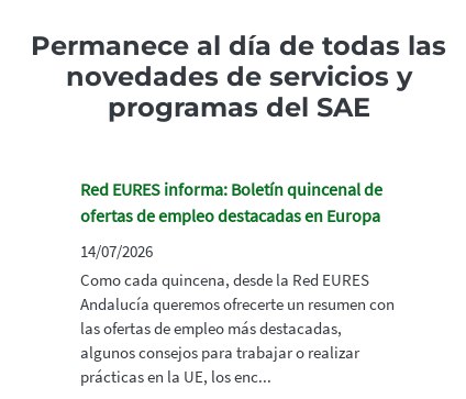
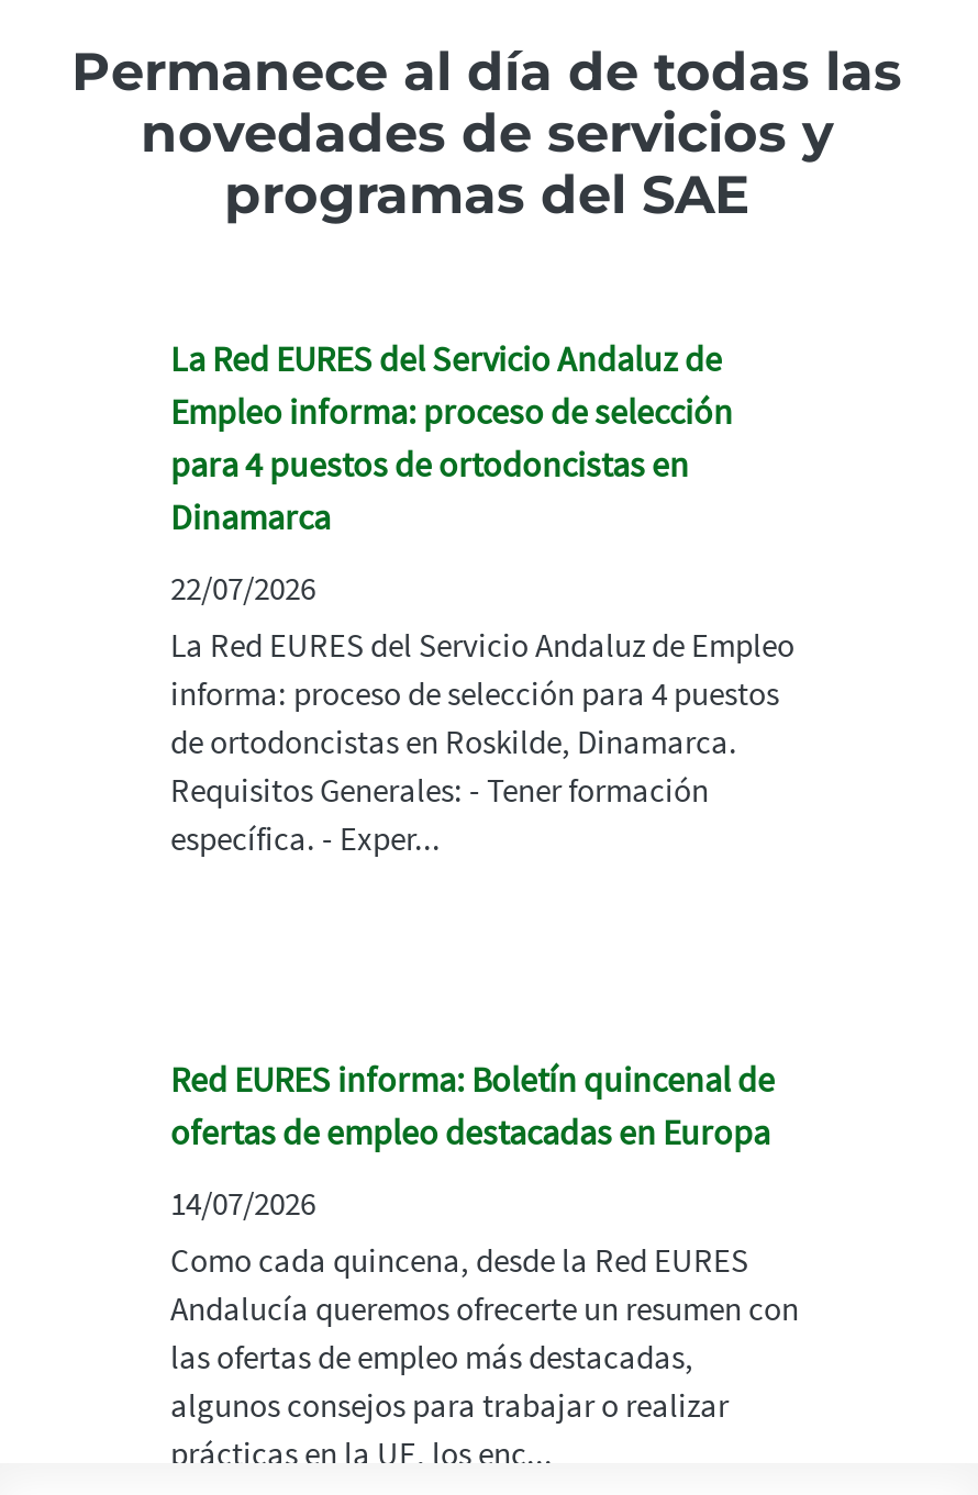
+ La Red EURES del Servicio Andaluz de
+ Empleo informa: proceso de selección
+ para 4 puestos de ortodoncistas en
+ Dinamarca
+ 22/07/2026
+ La Red EURES del Servicio Andaluz de Empleo
+ informa: proceso de selección para 4 puestos
+ de ortodoncistas en Roskilde, Dinamarca.
+ Requisitos Generales: - Tener formación
+ específica. - Exper...
